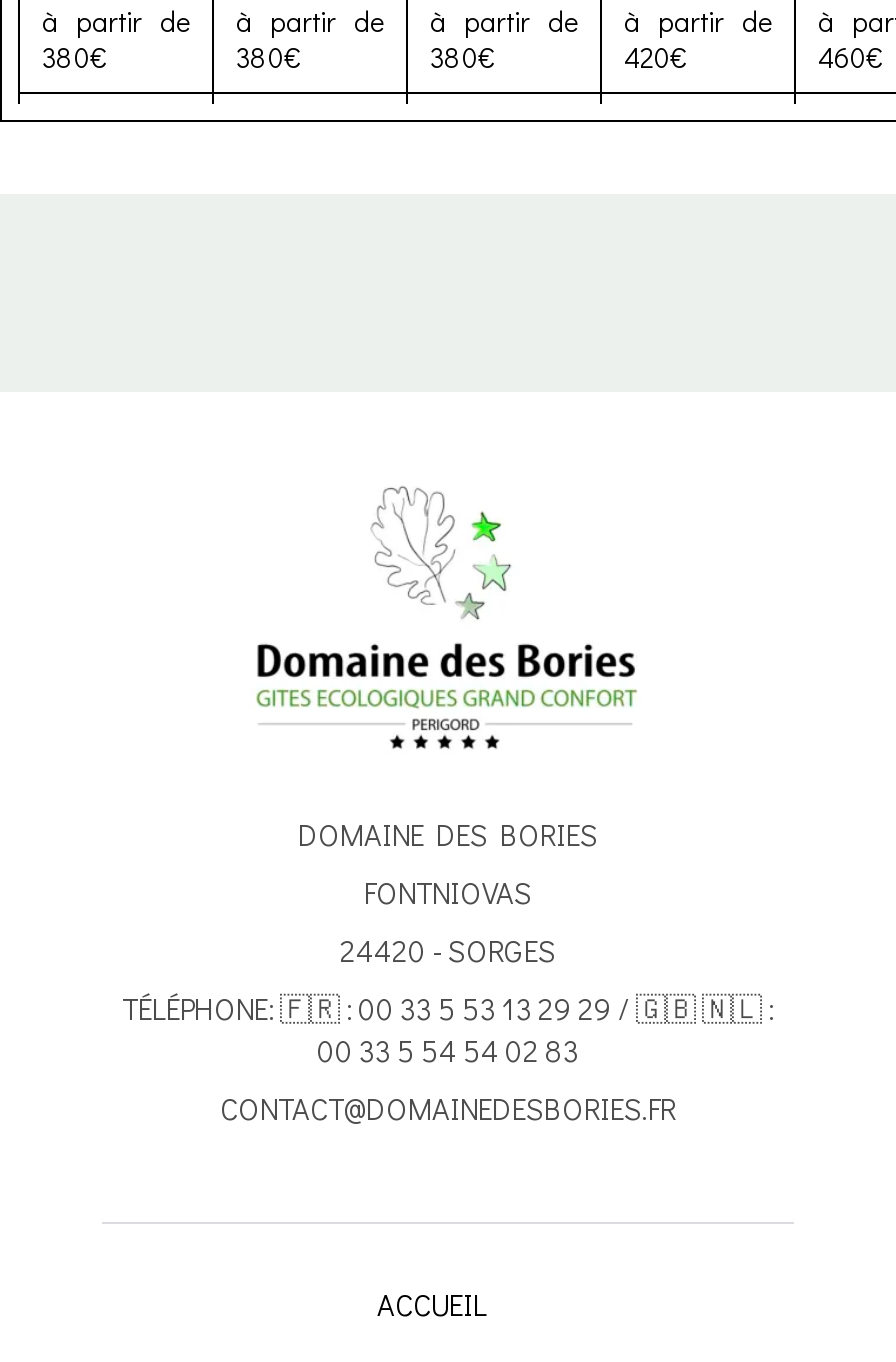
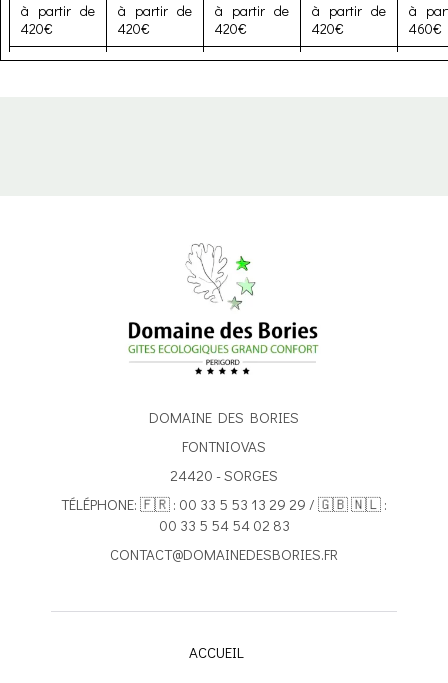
- 380€
+ 420€

- 380€
+ 420€

- 380€
+ 420€
